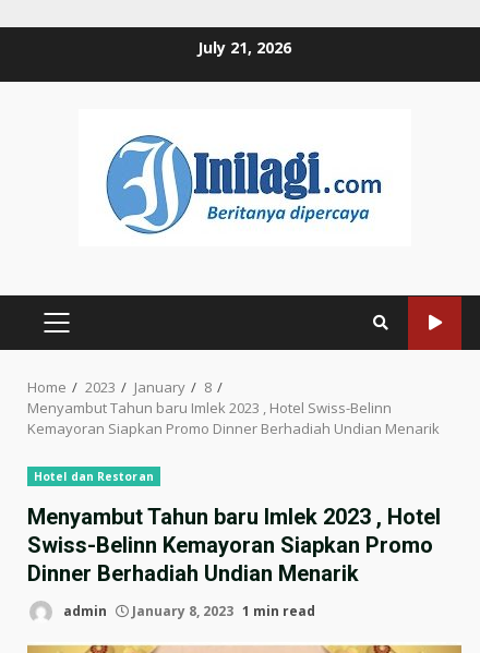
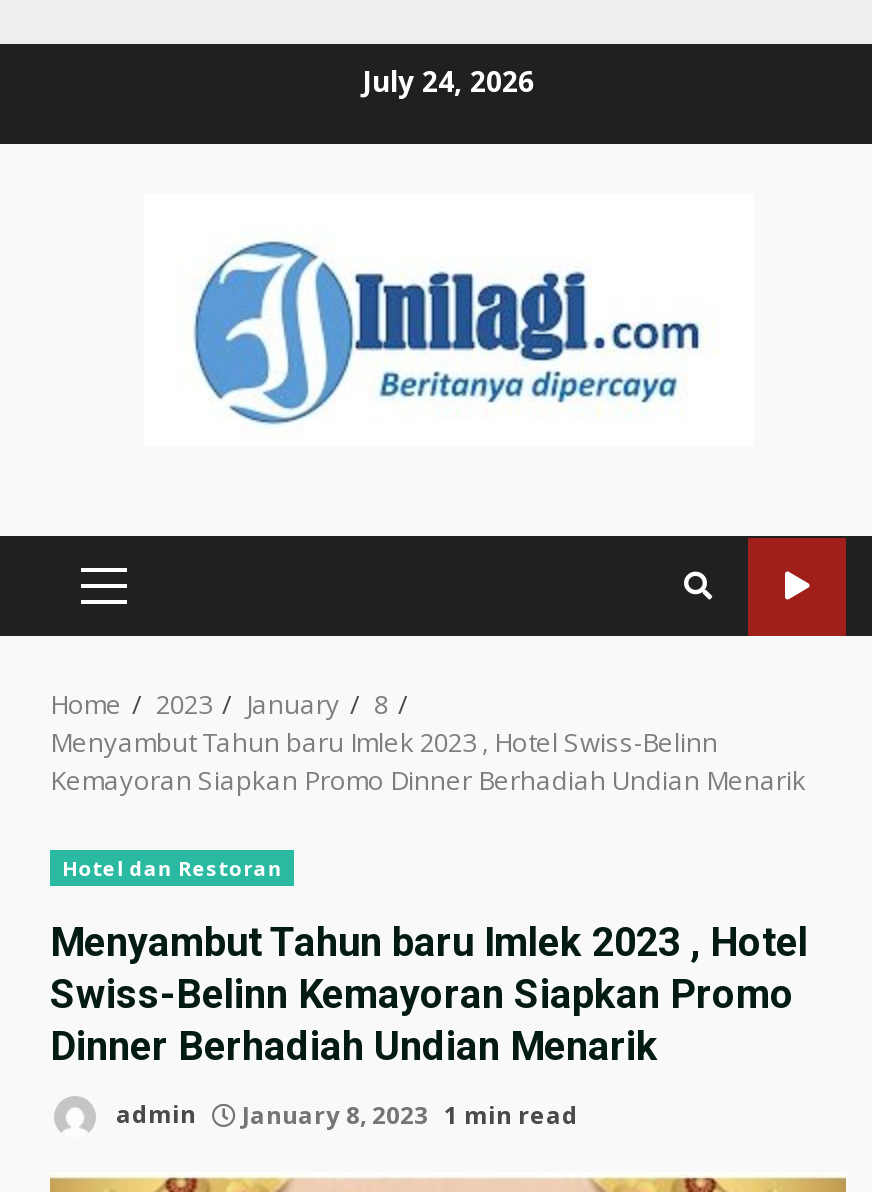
- July 21, 2026
+ July 24, 2026
